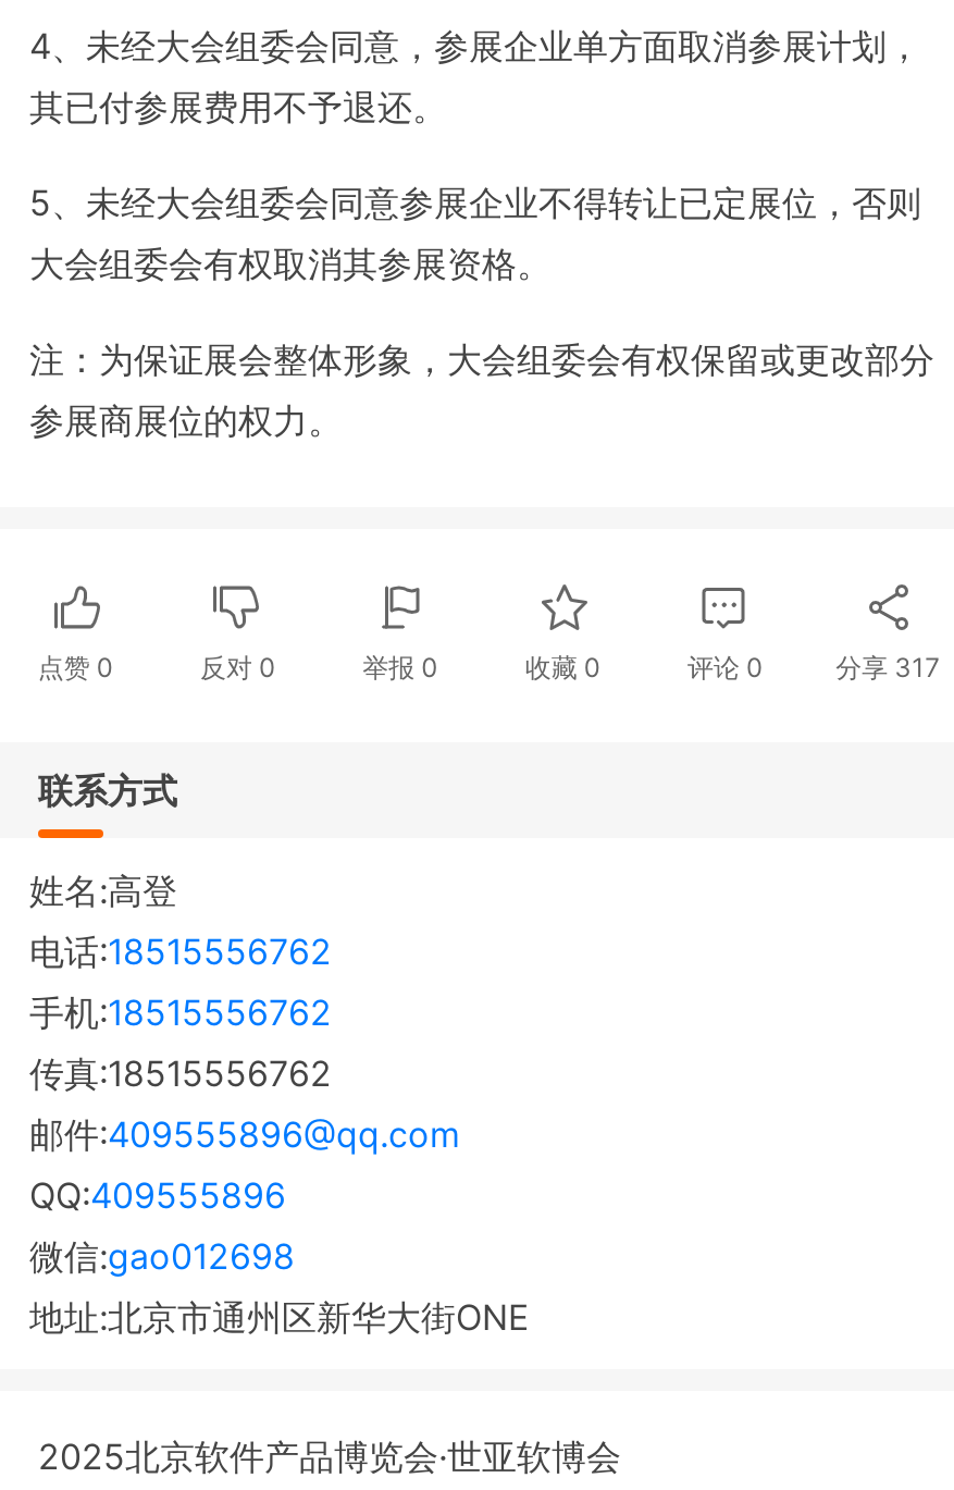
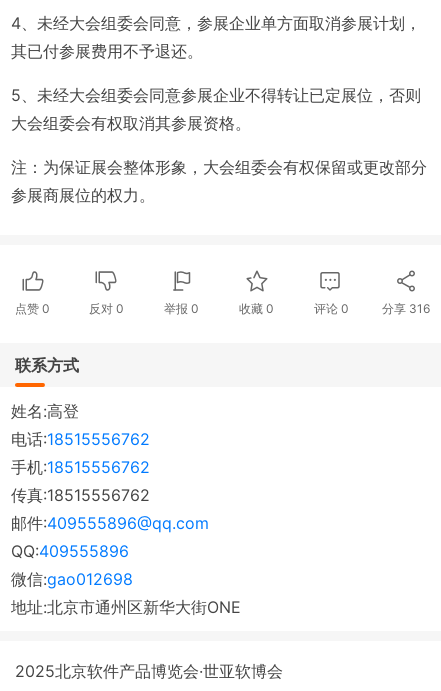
- 分享317
+ 分享316
